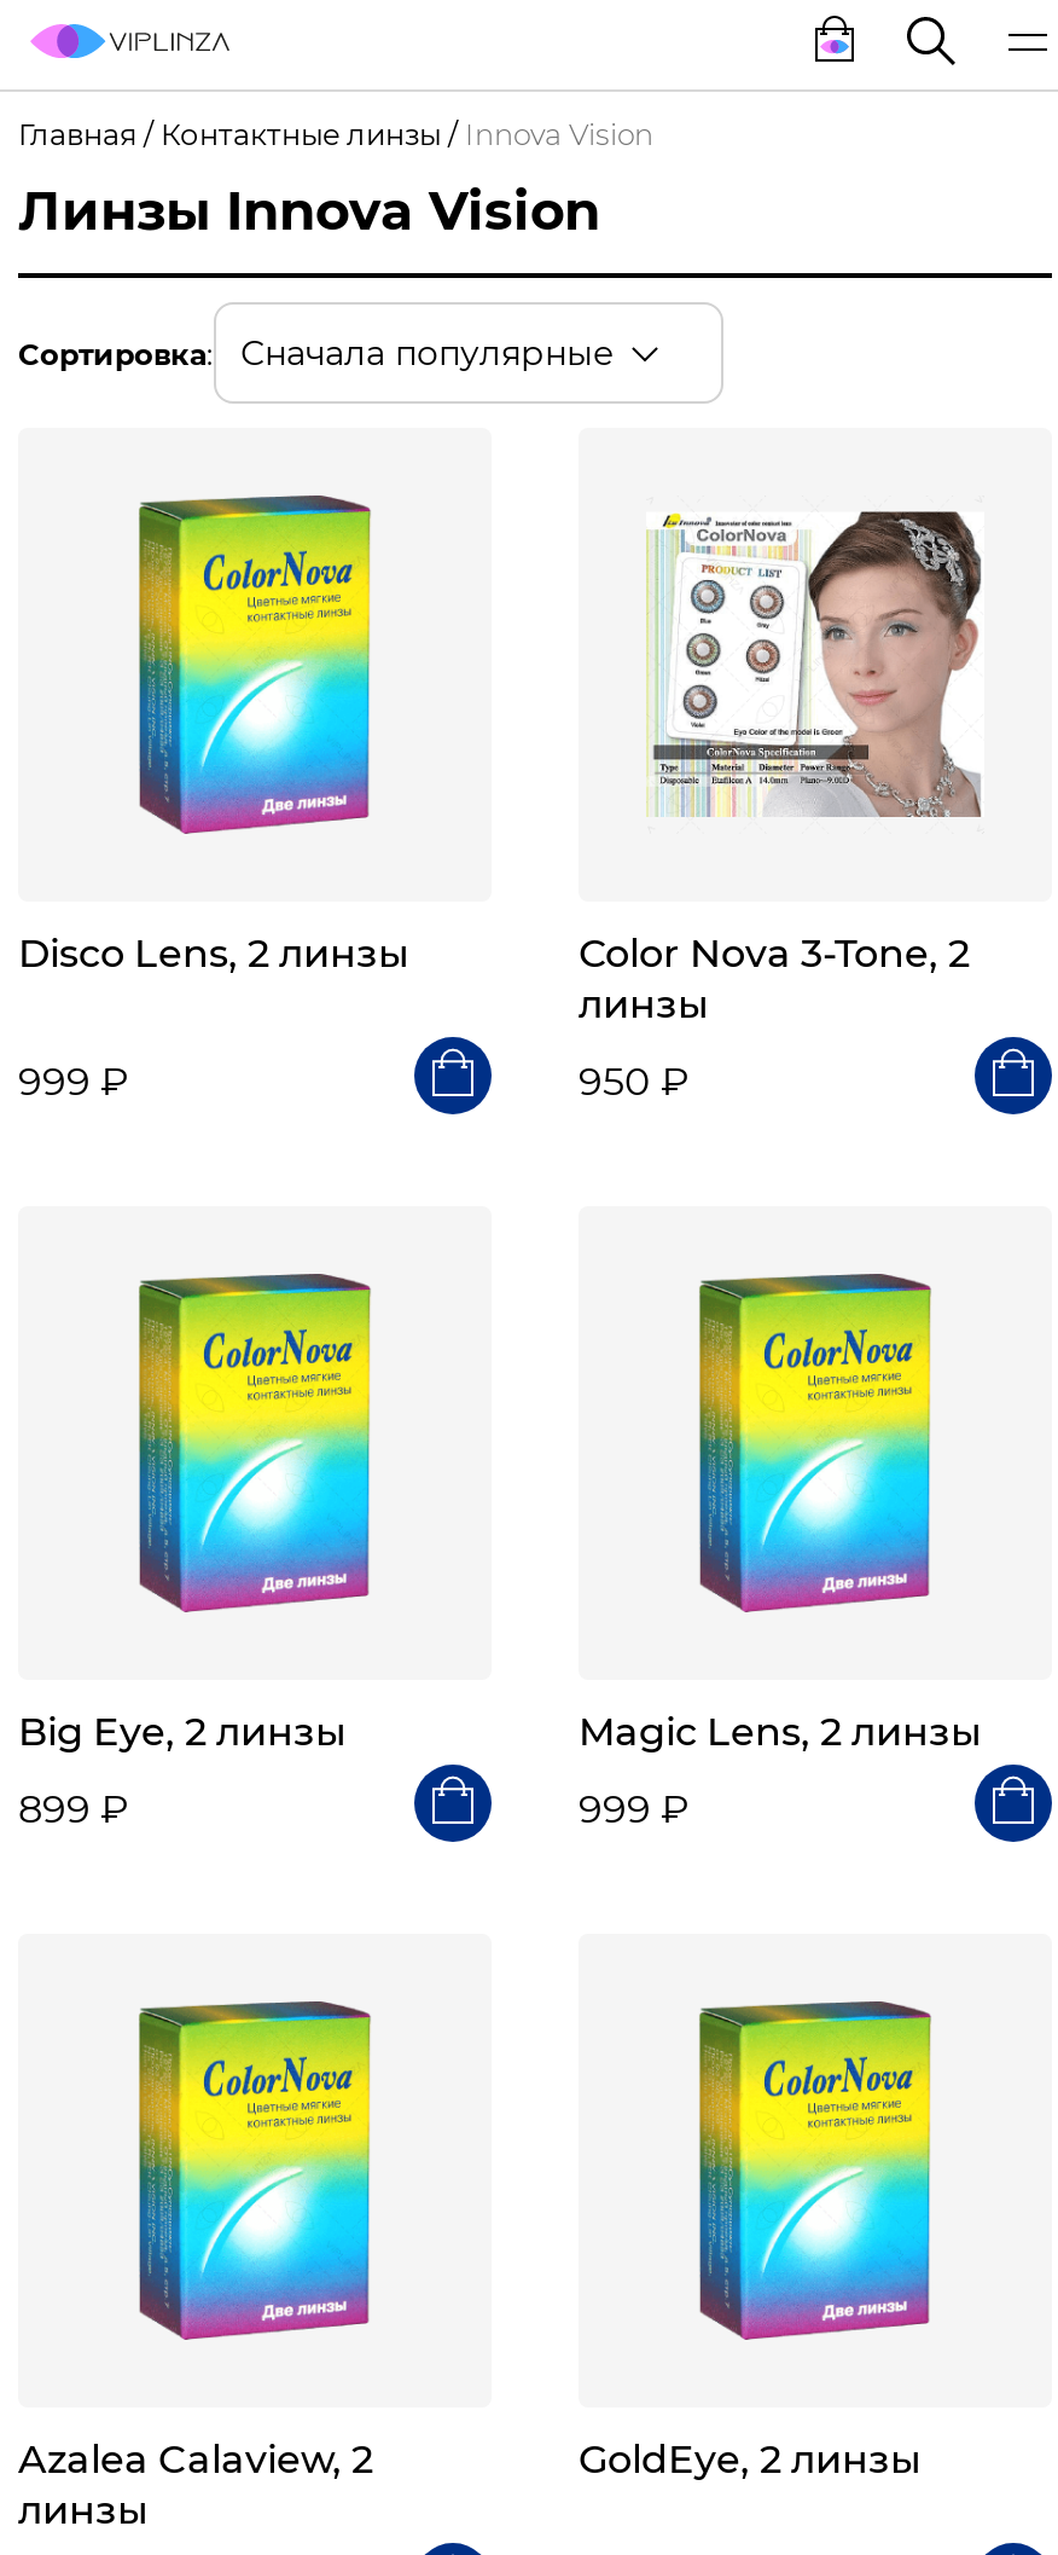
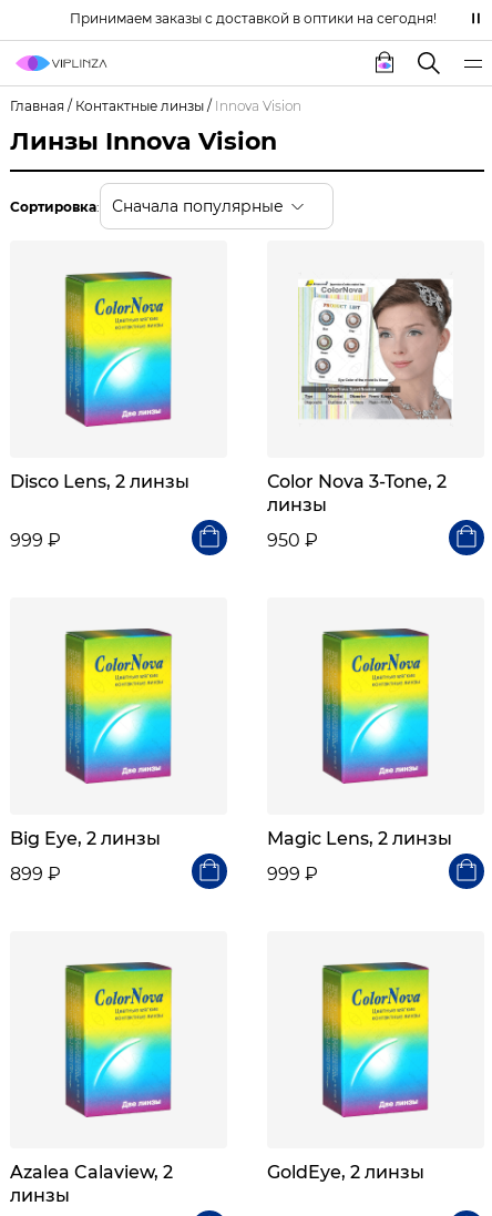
+ Принимаем заказы с доставкой в оптики на сегодня!
